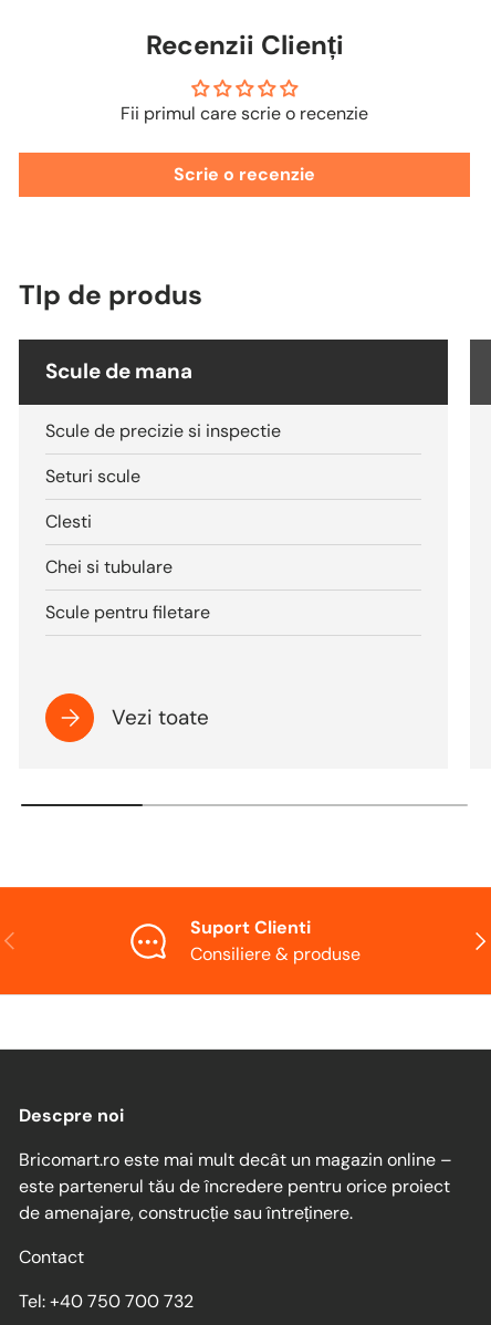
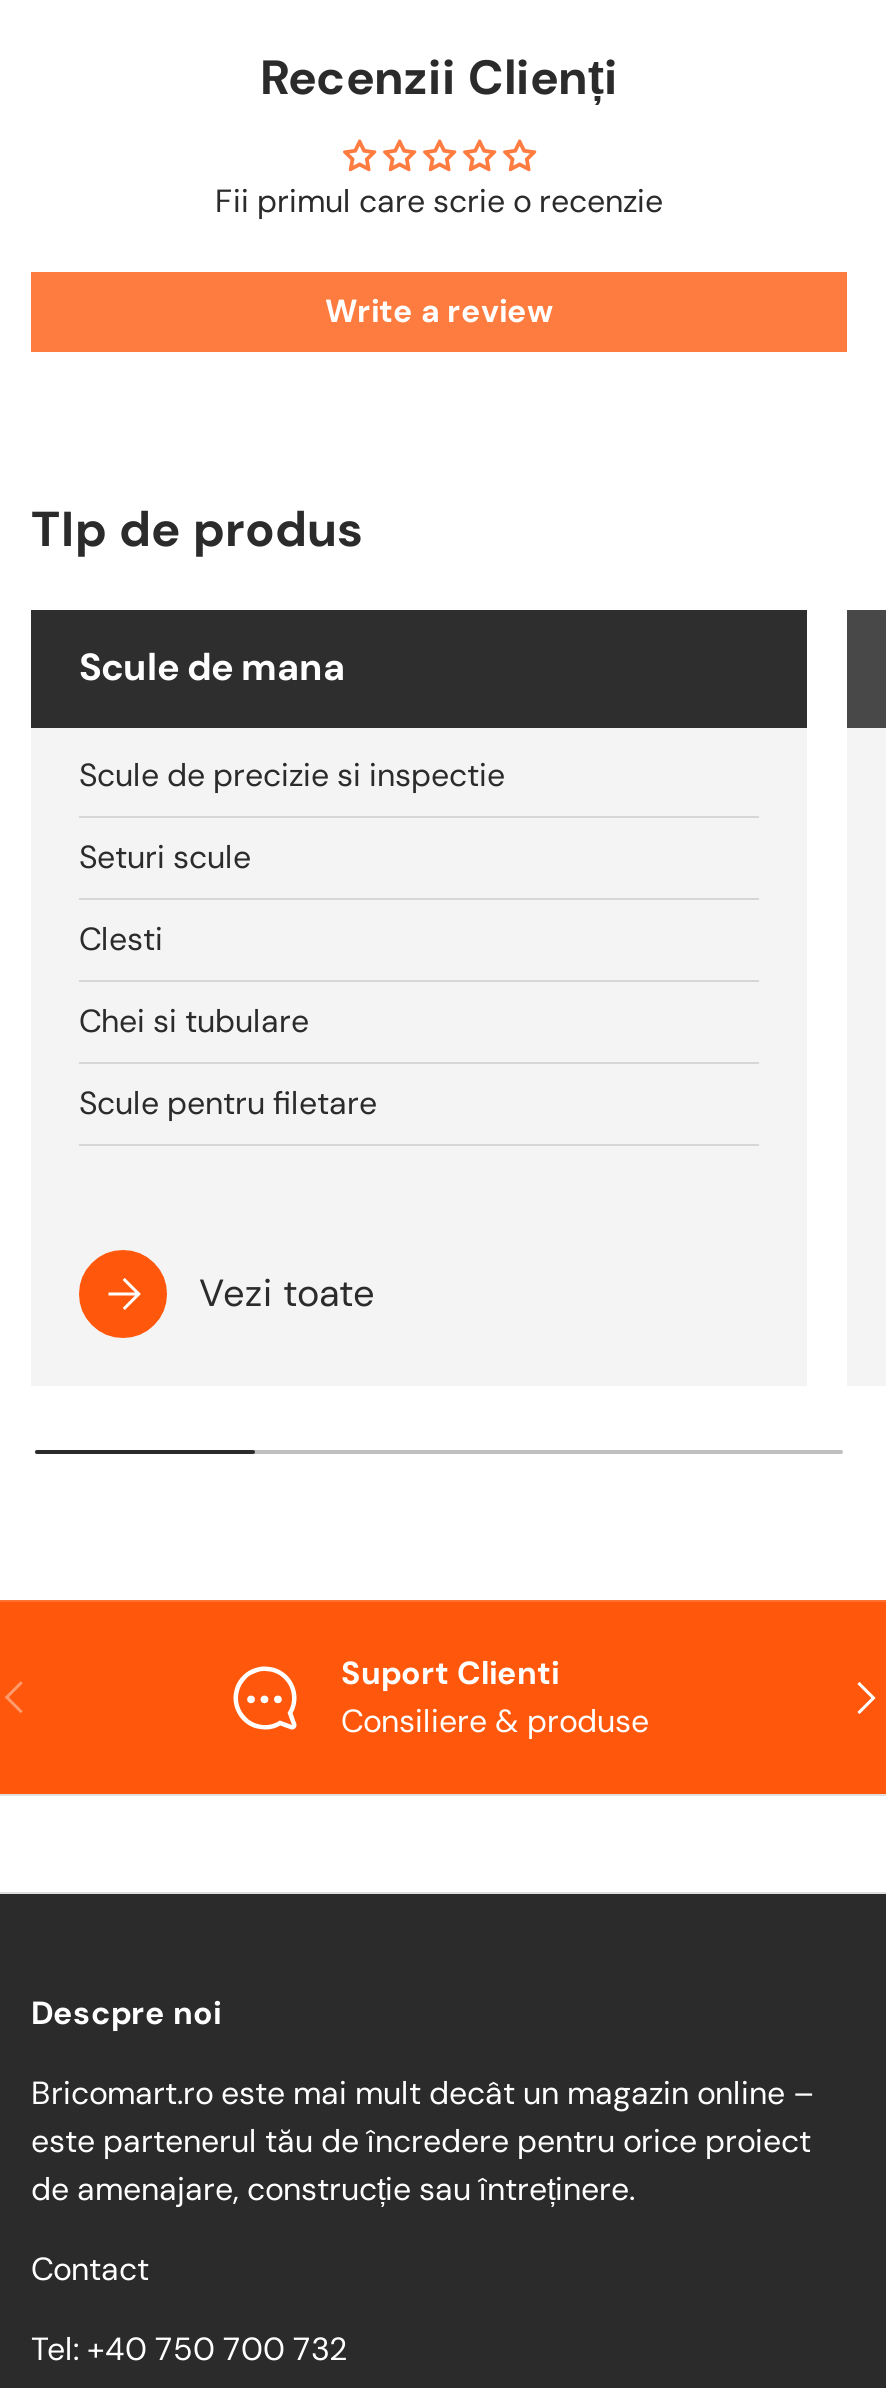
- Scrie o recenzie
+ Write a review
